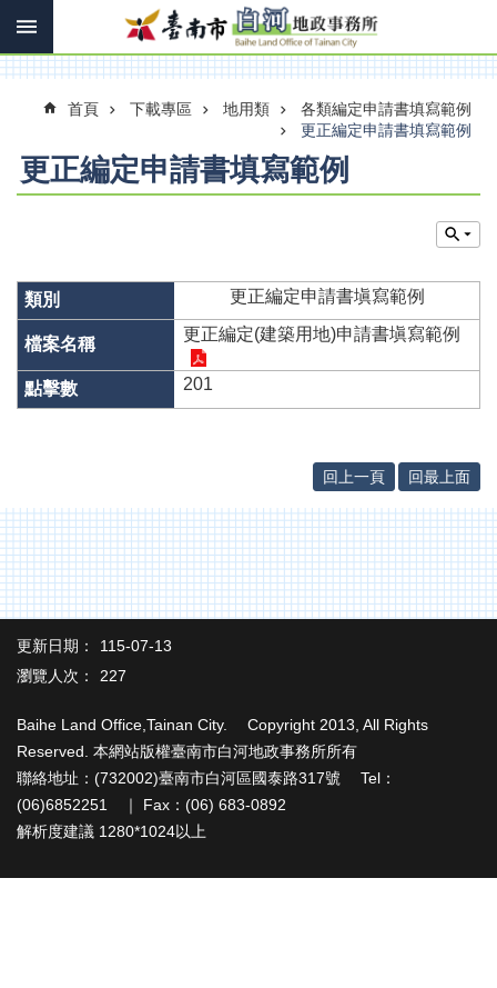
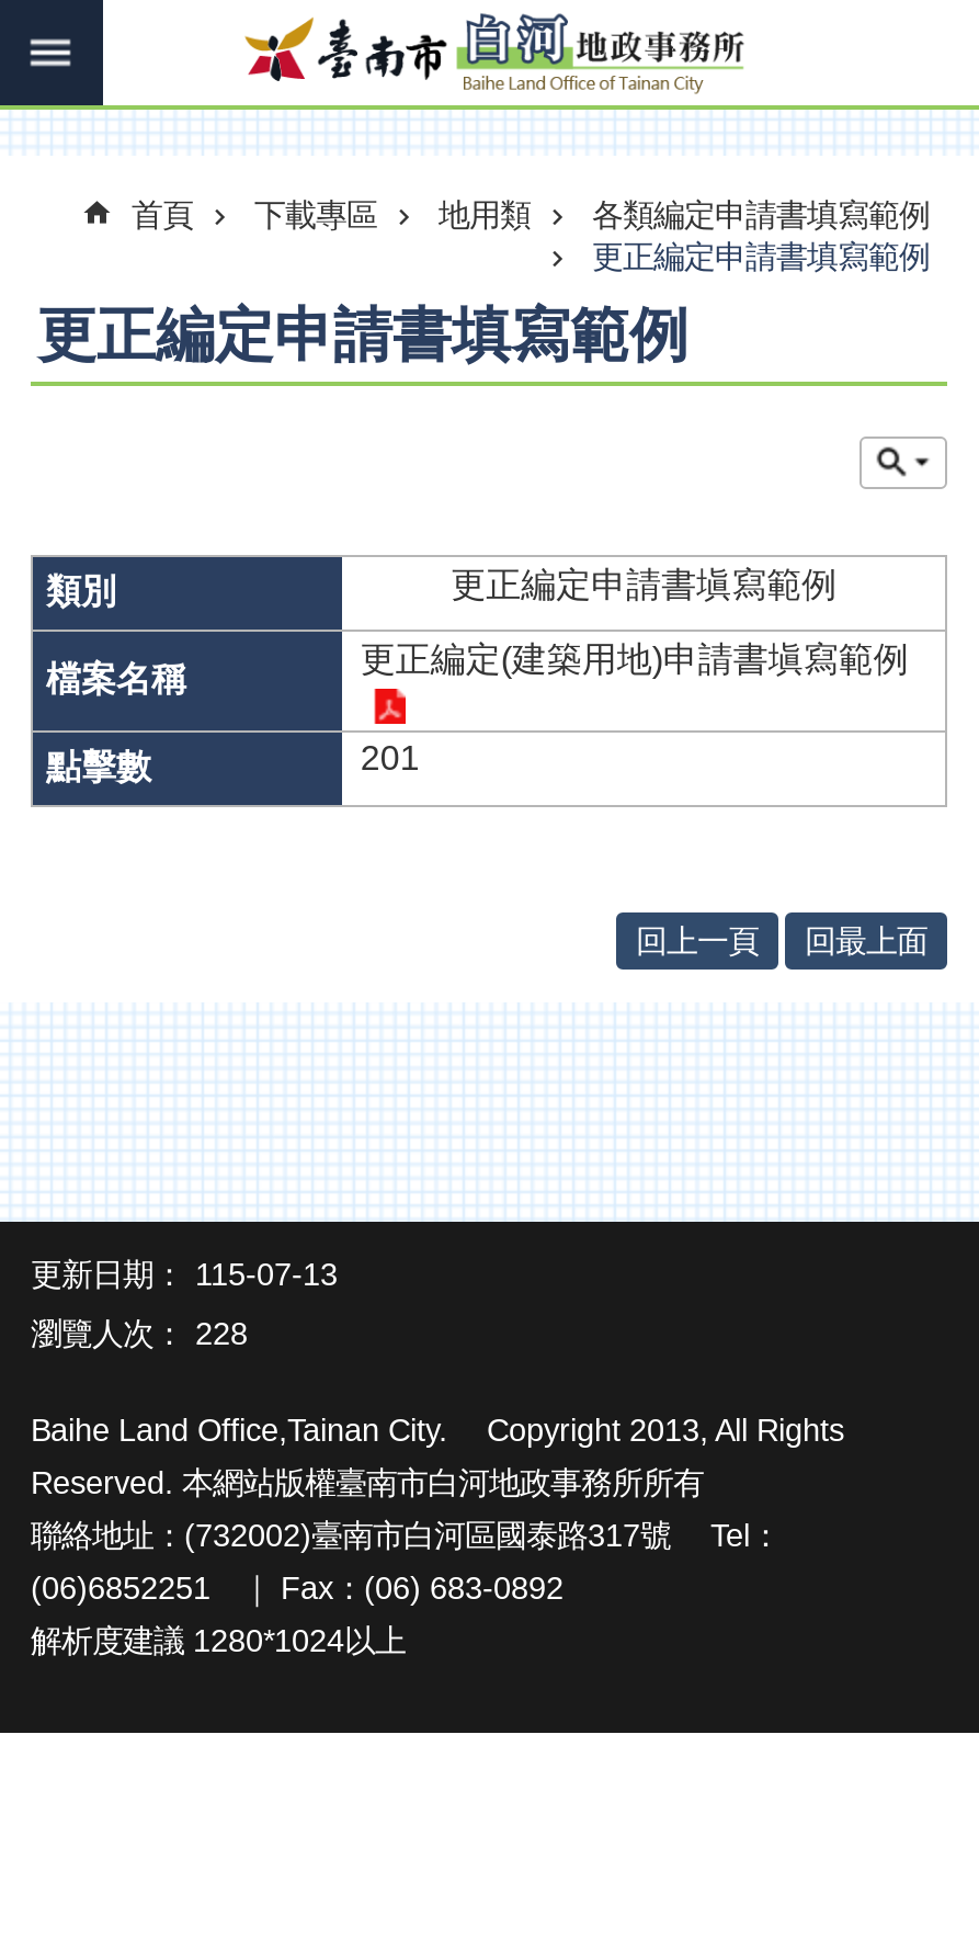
- 瀏覽人次： 227
+ 瀏覽人次： 228
